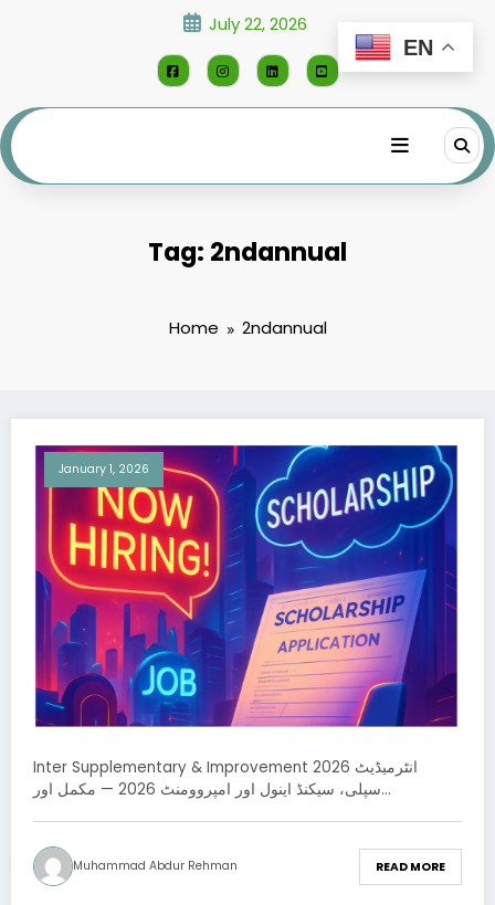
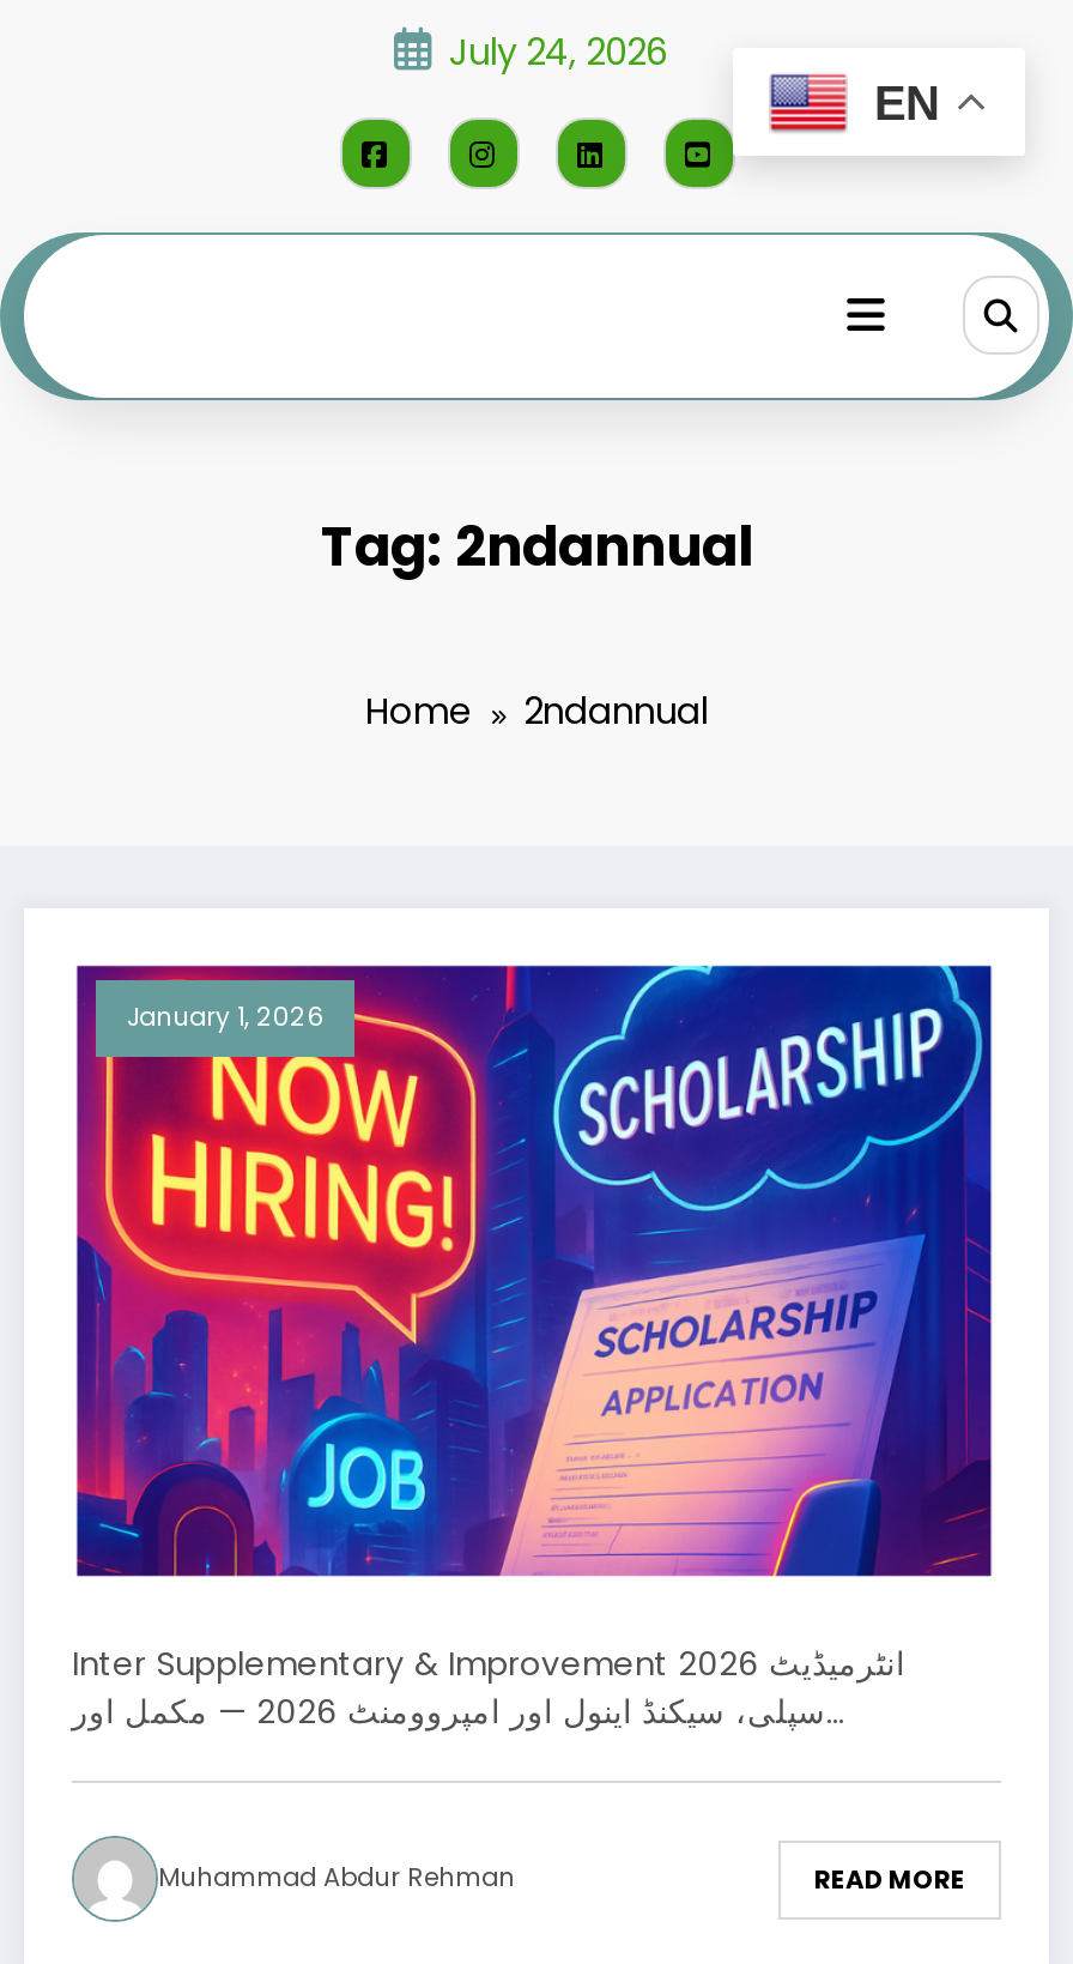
- July 22, 2026
+ July 24, 2026
